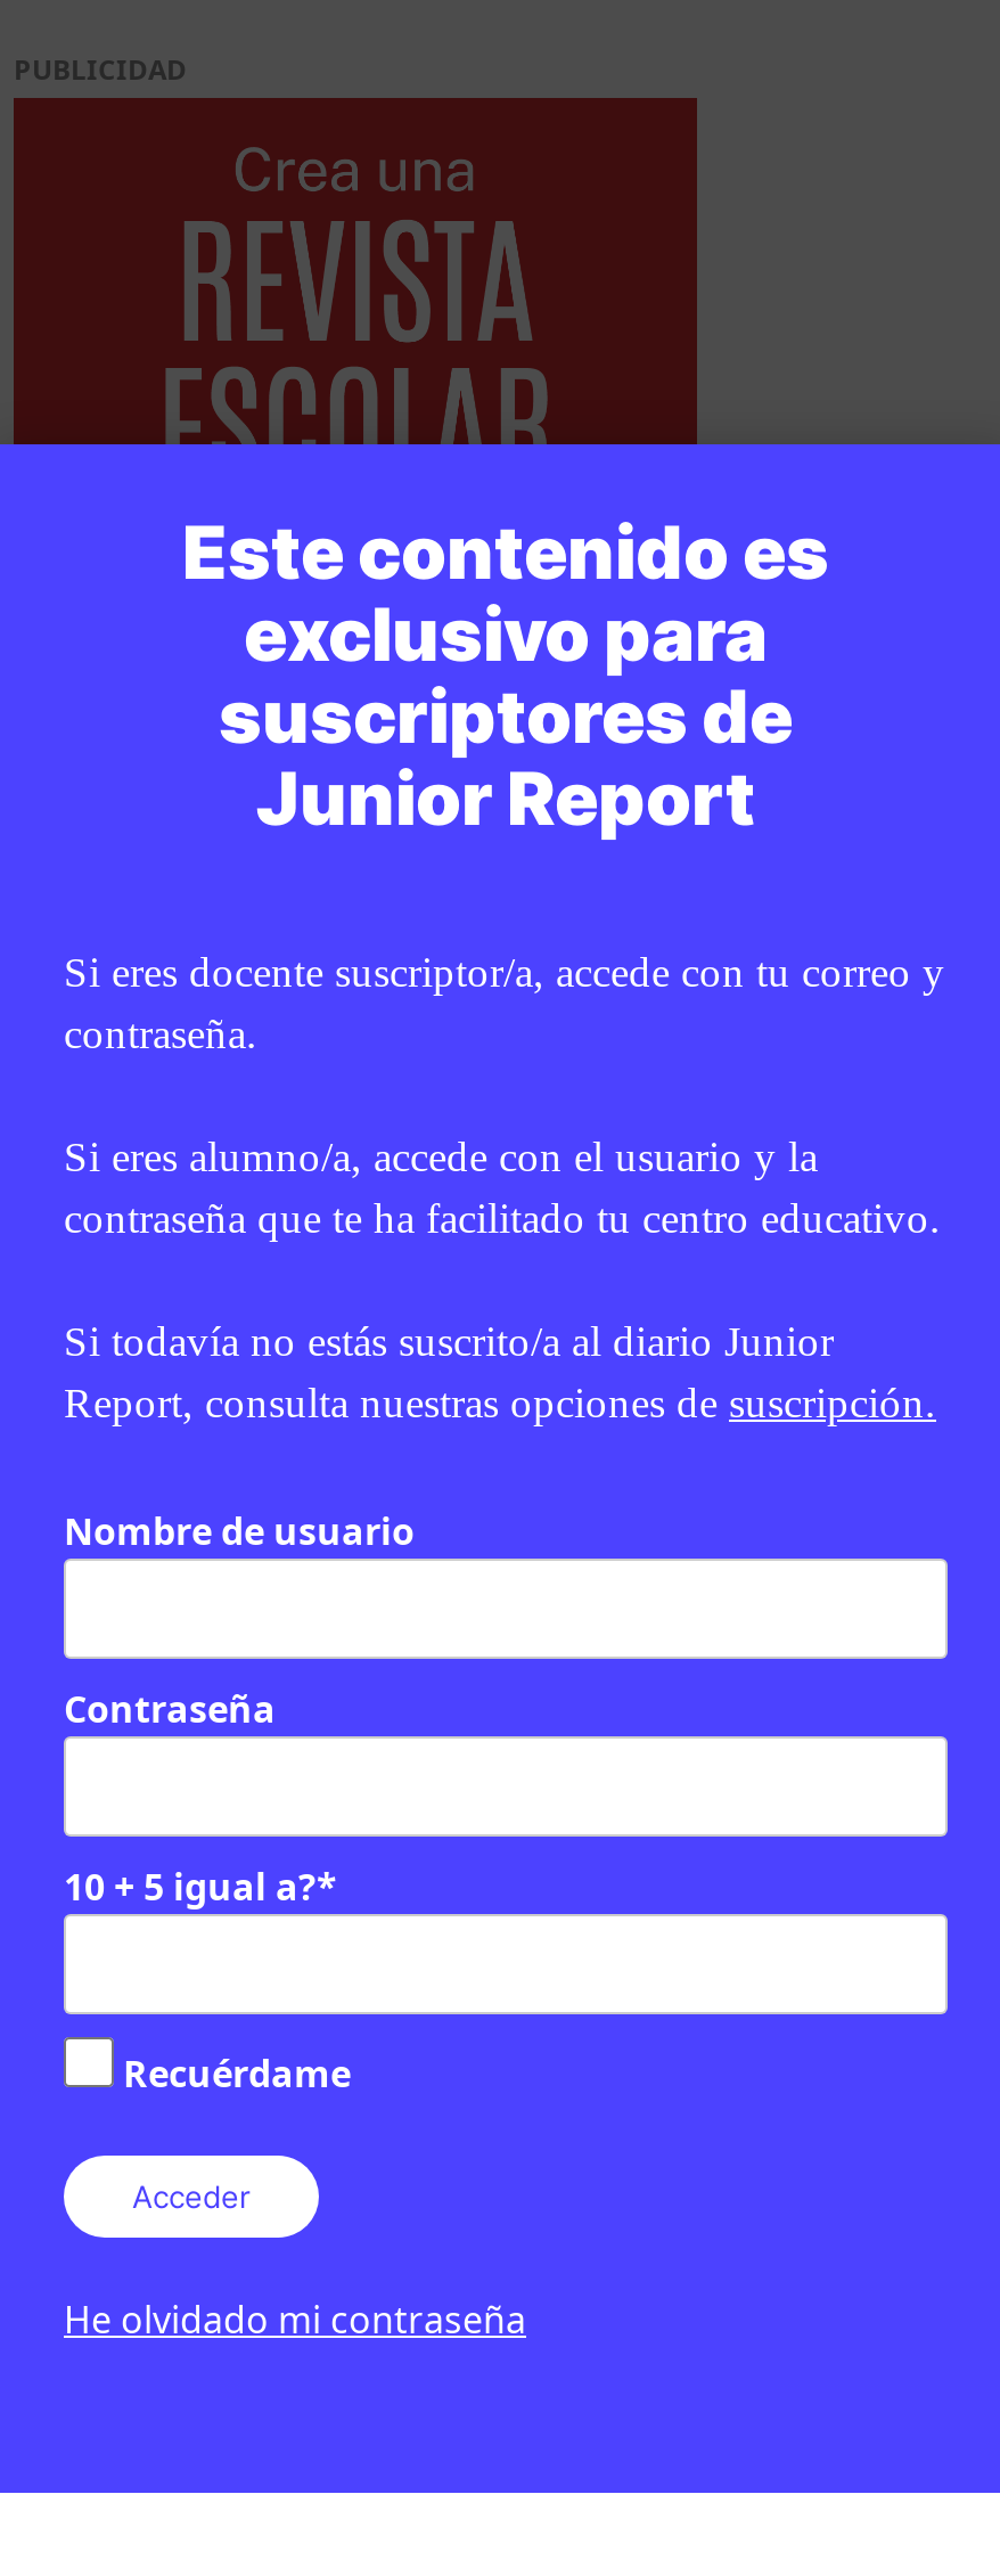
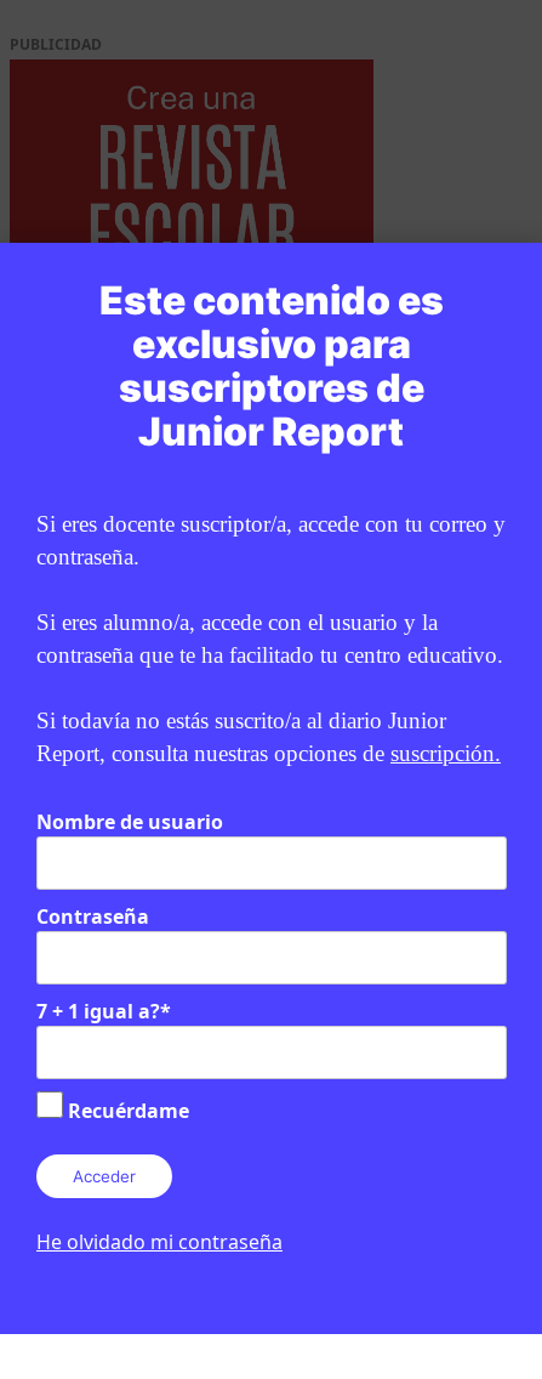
- 10 + 5 igual a?*
+ 7 + 1 igual a?*
